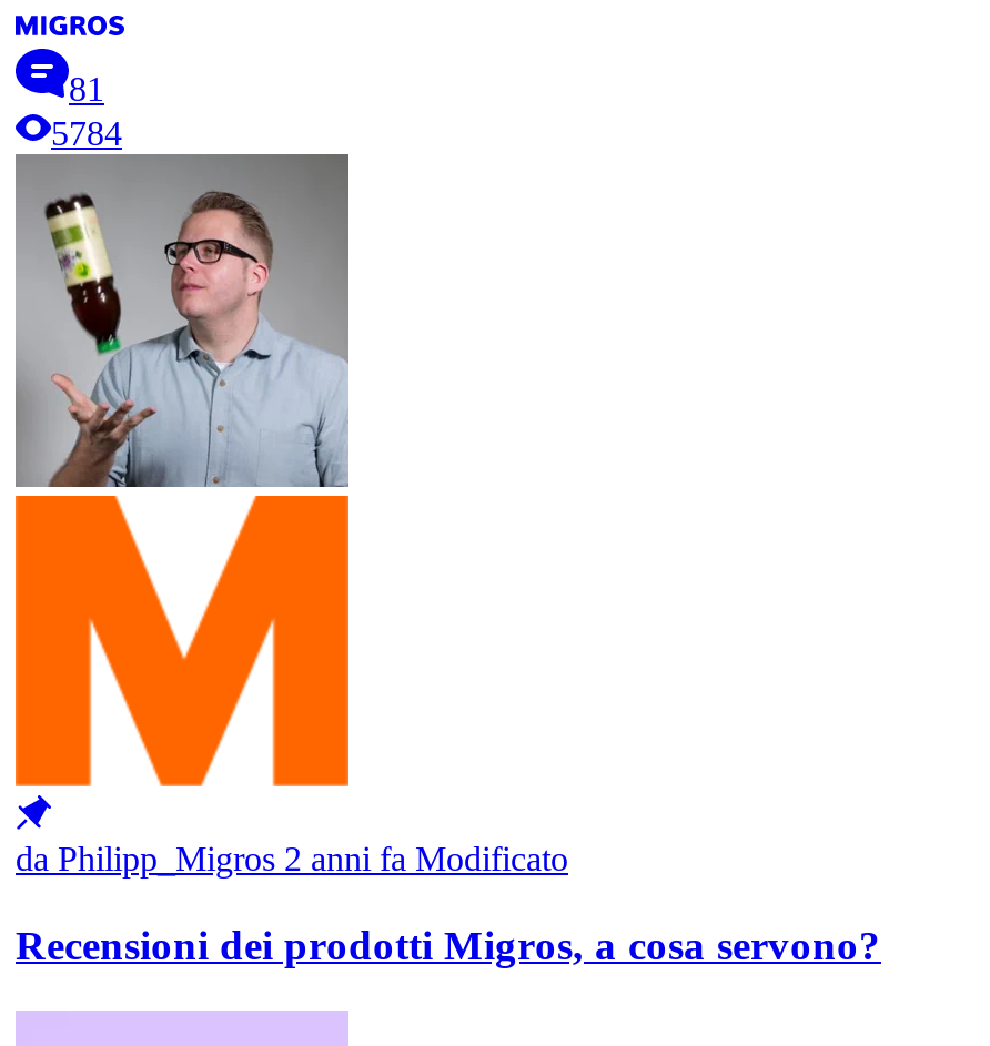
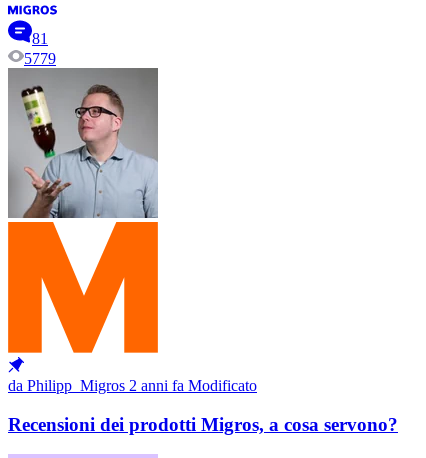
- 5784
+ 5779
